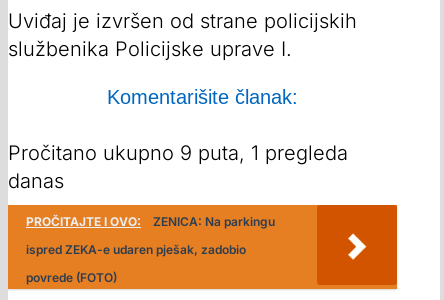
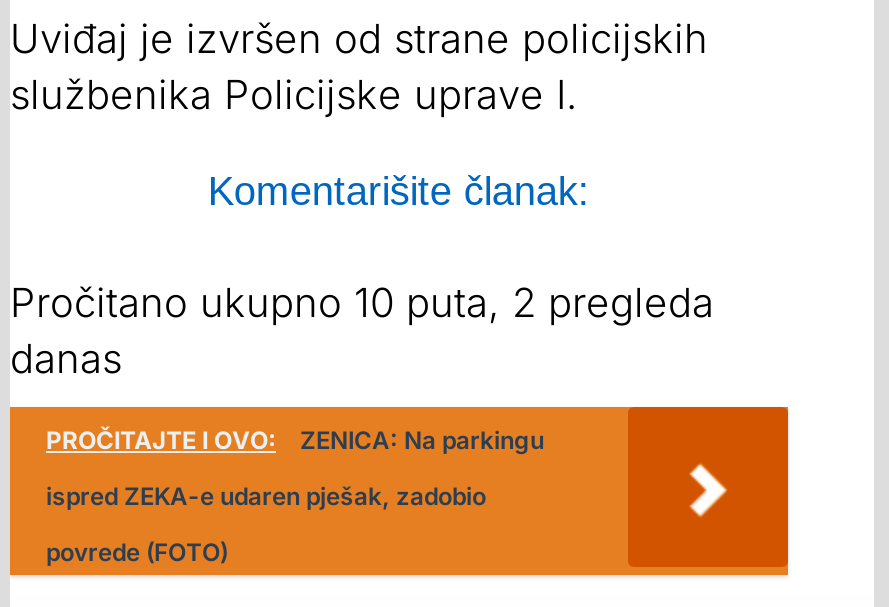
- Pročitano ukupno 9 puta, 1 pregleda
+ Pročitano ukupno 10 puta, 2 pregleda
